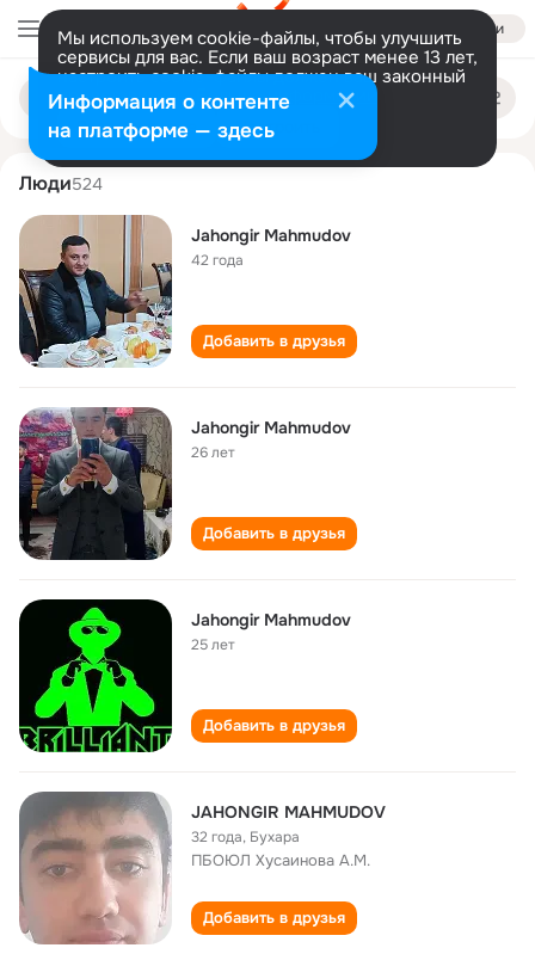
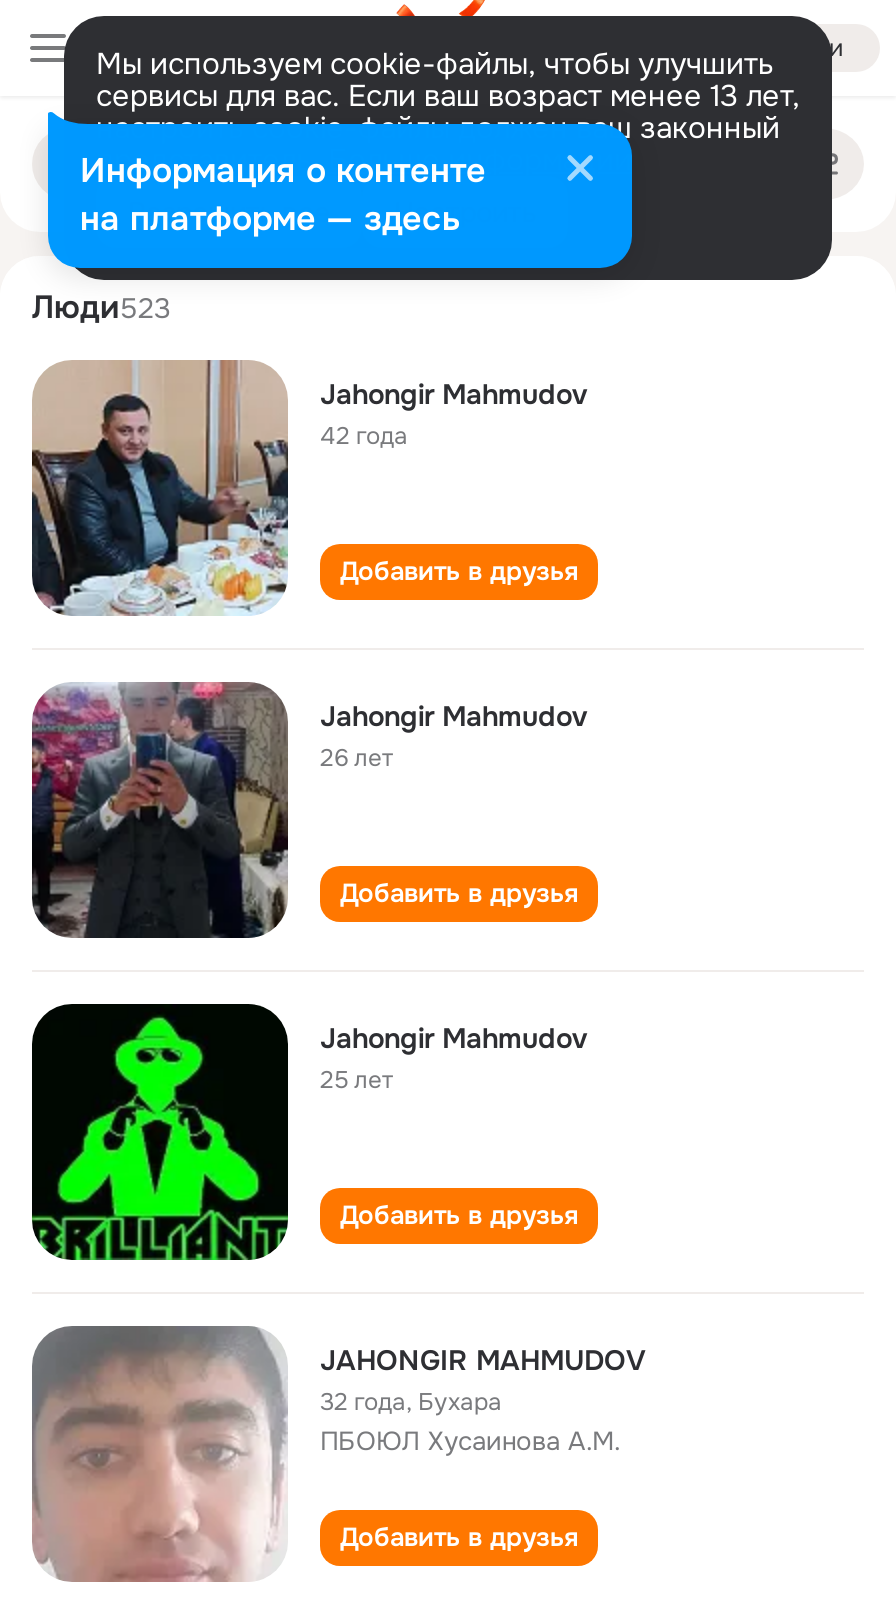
- Люди524
+ Люди523
